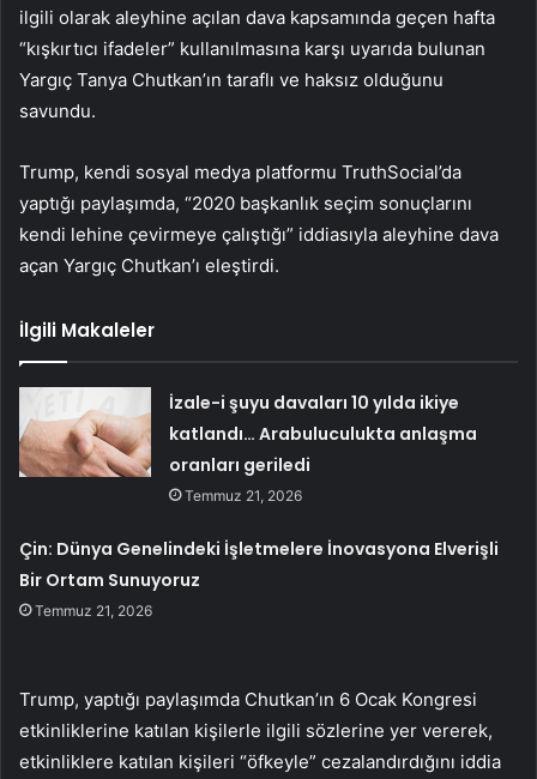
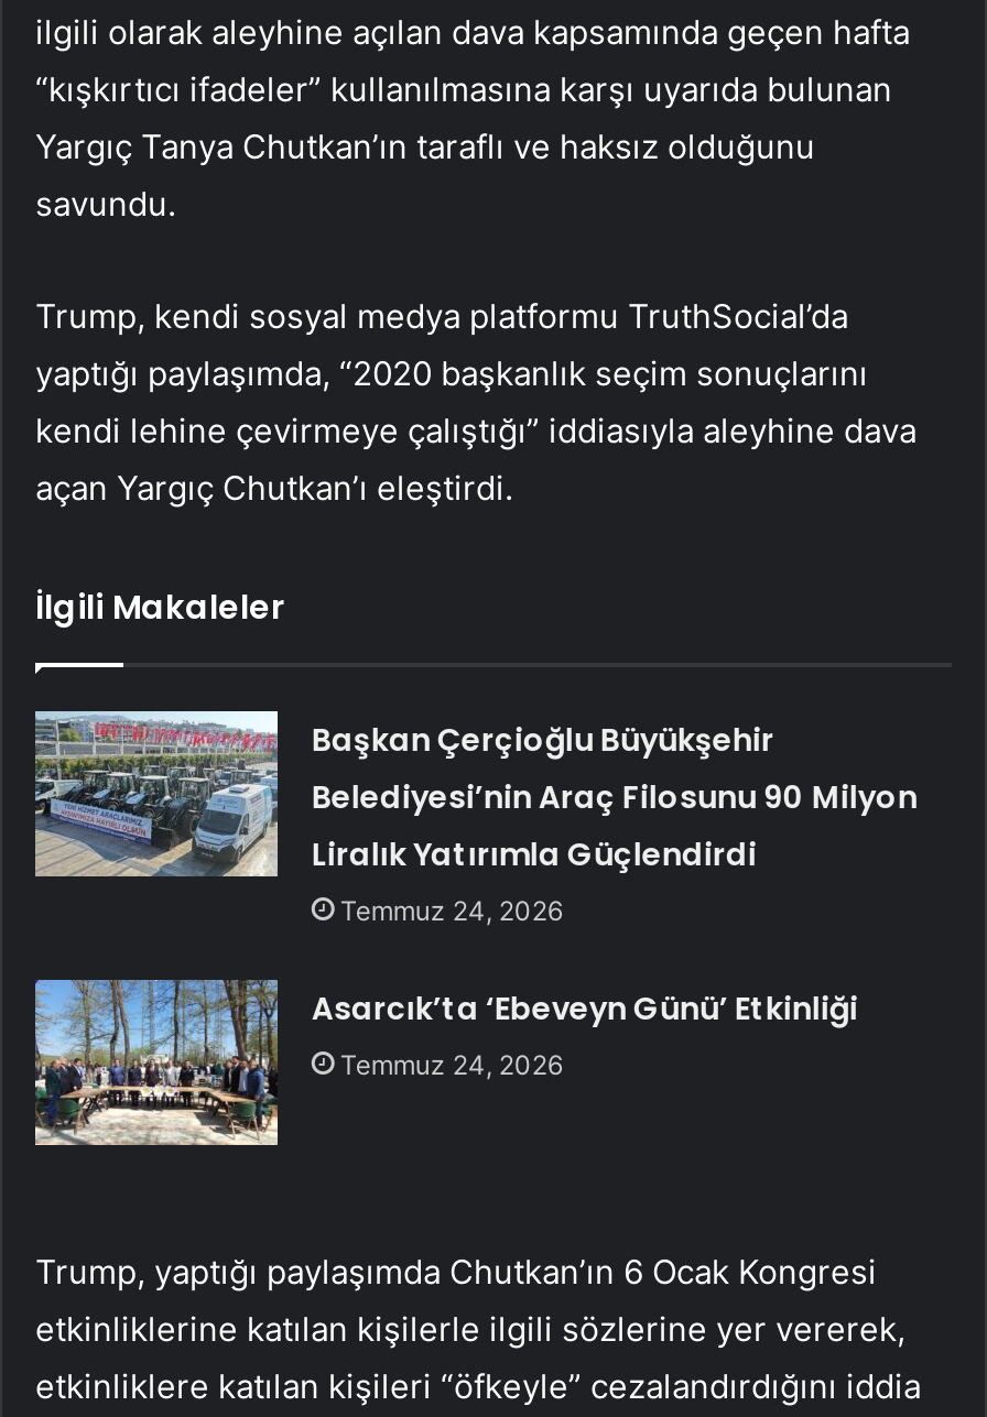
- [image]
- İzale-i şuyu davaları 10 yılda ikiye
- katlandı… Arabuluculukta anlaşma
- oranları geriledi
- Temmuz 21, 2026
+ [image]
+ Başkan Çerçioğlu Büyükşehir
+ Belediyesi’nin Araç Filosunu 90 Milyon
+ Liralık Yatırımla Güçlendirdi
+ Temmuz 24, 2026

- Çin: Dünya Genelindeki İşletmelere İnovasyona Elverişli
- Bir Ortam Sunuyoruz
- Temmuz 21, 2026
+ Asarcık’ta ‘Ebeveyn Günü’ Etkinliği
+ Temmuz 24, 2026
